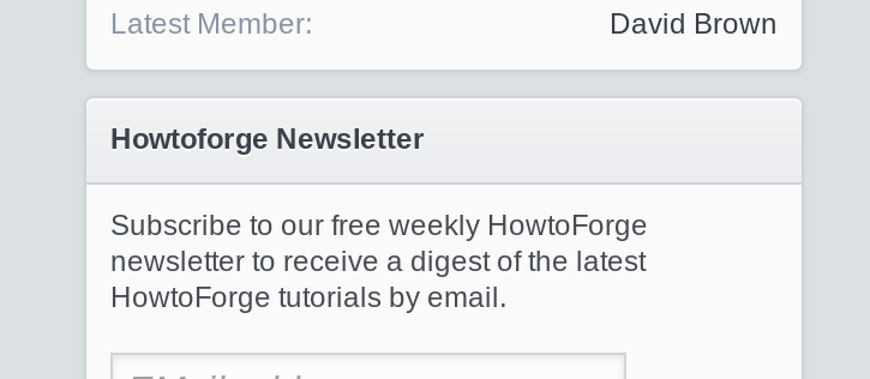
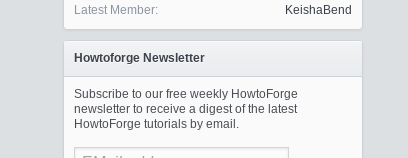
- David Brown
+ KeishaBend
